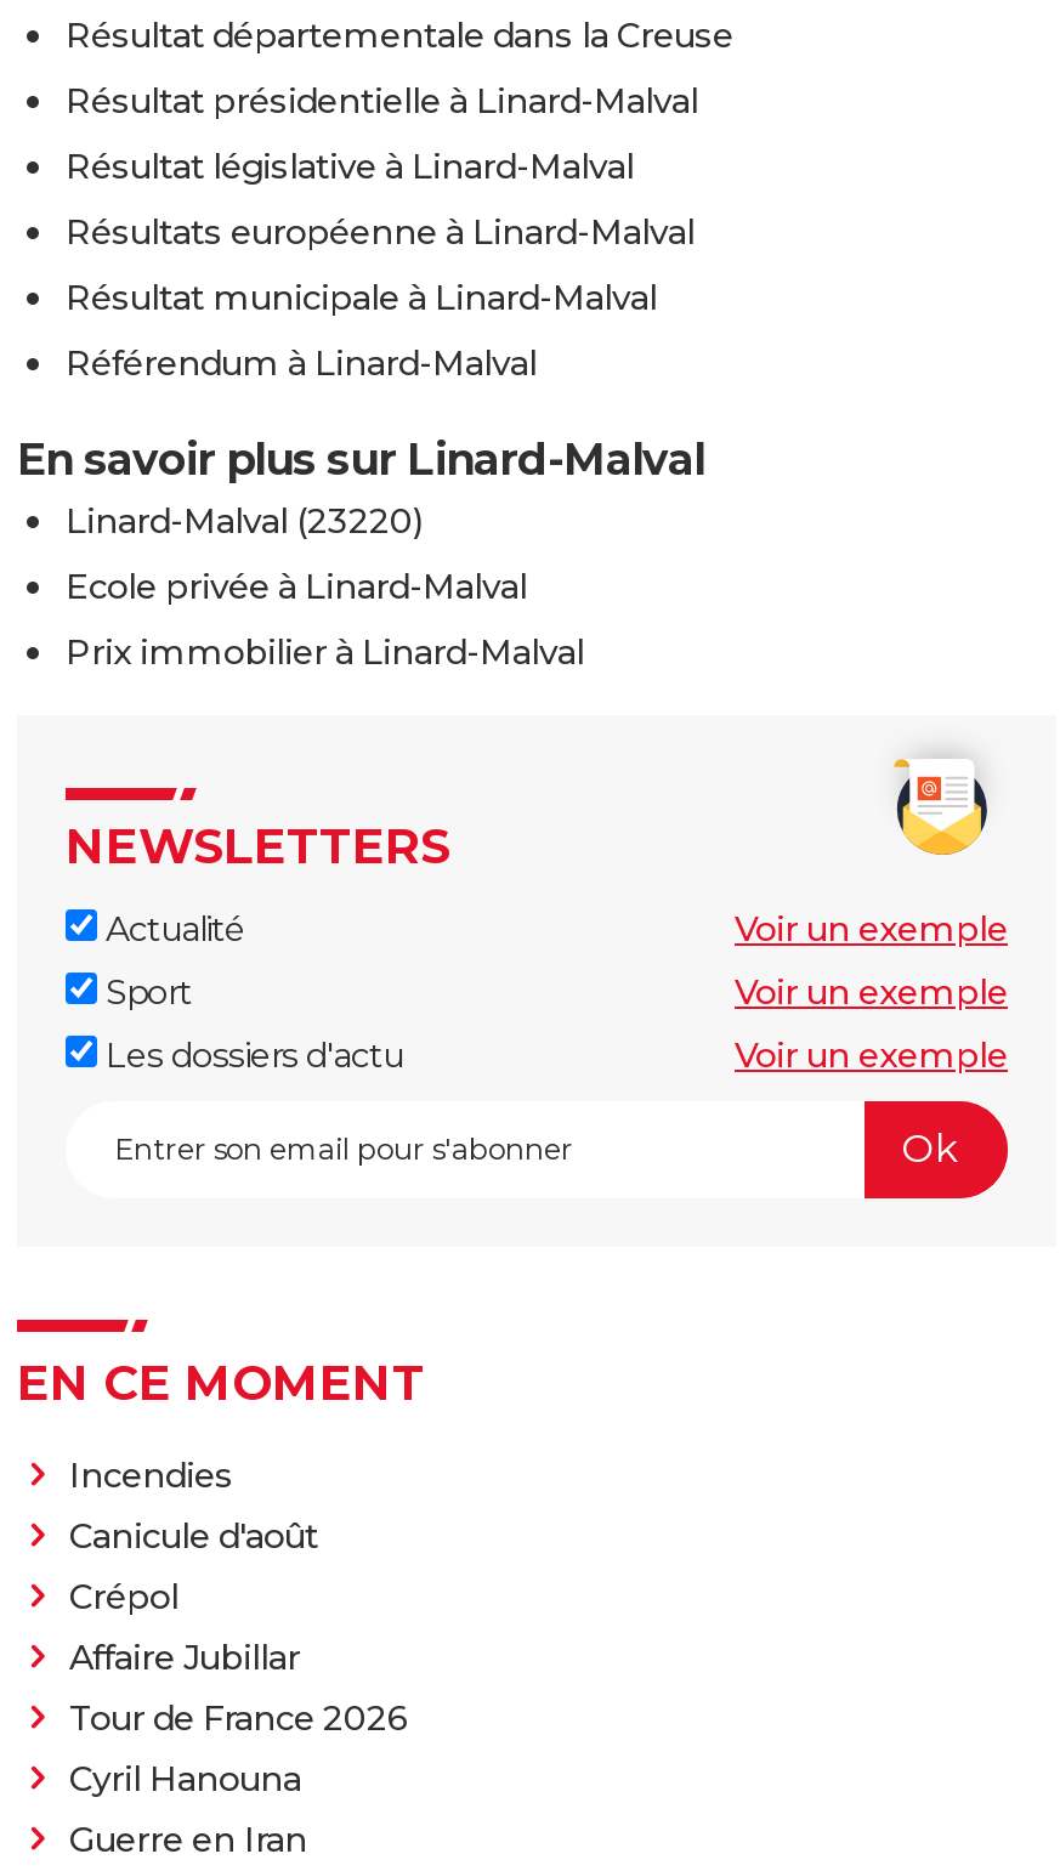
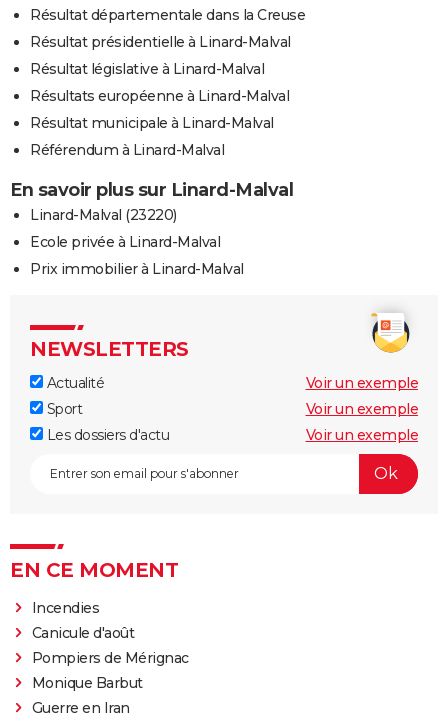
- Crépol
- Affaire Jubillar
- Tour de France 2026
- Cyril Hanouna
+ Pompiers de Mérignac
+ Monique Barbut
